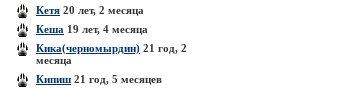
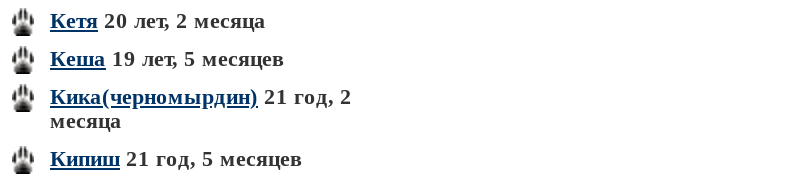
- Кеша 19 лет, 4 месяца
+ Кеша 19 лет, 5 месяцев
